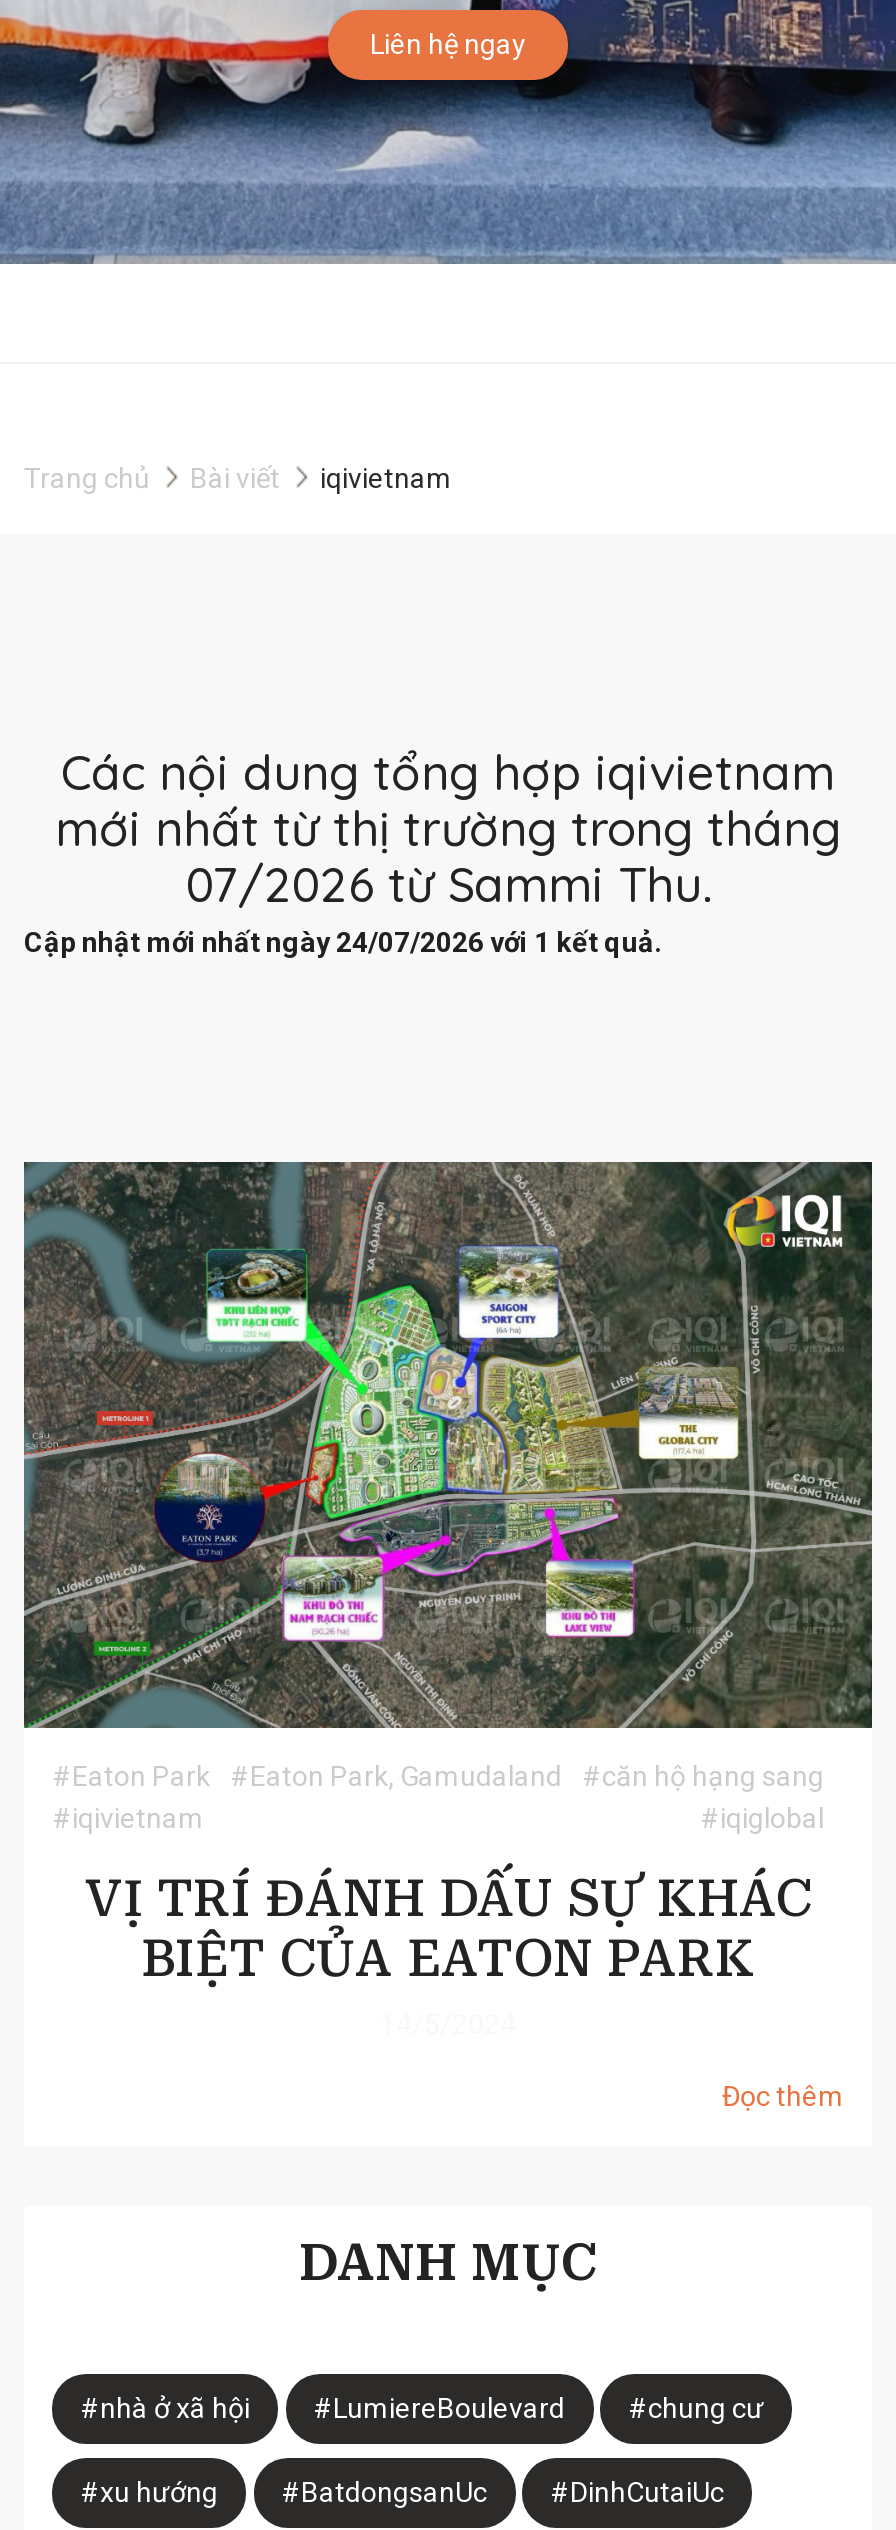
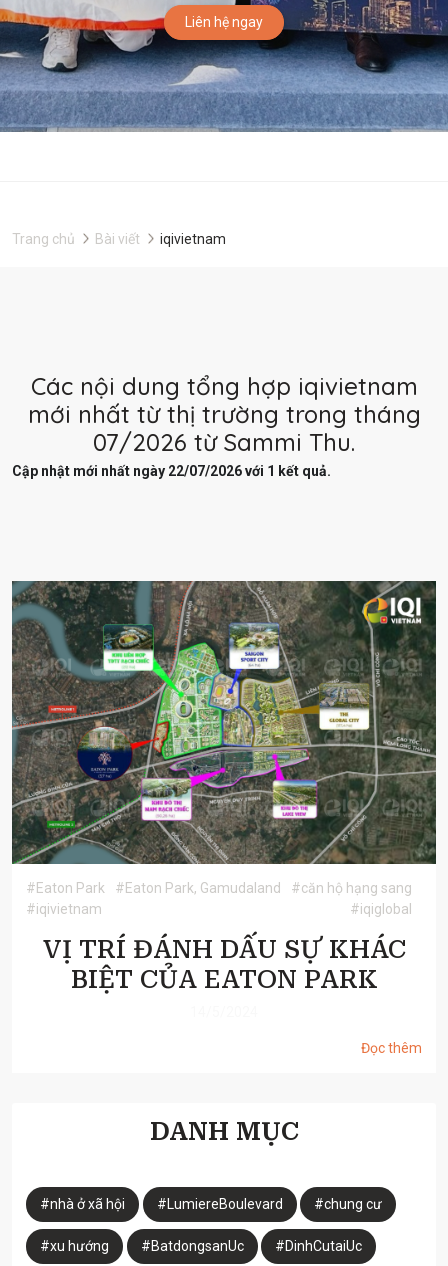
- Cập nhật mới nhất ngày 24/07/2026 với 1 kết quả.
+ Cập nhật mới nhất ngày 22/07/2026 với 1 kết quả.
